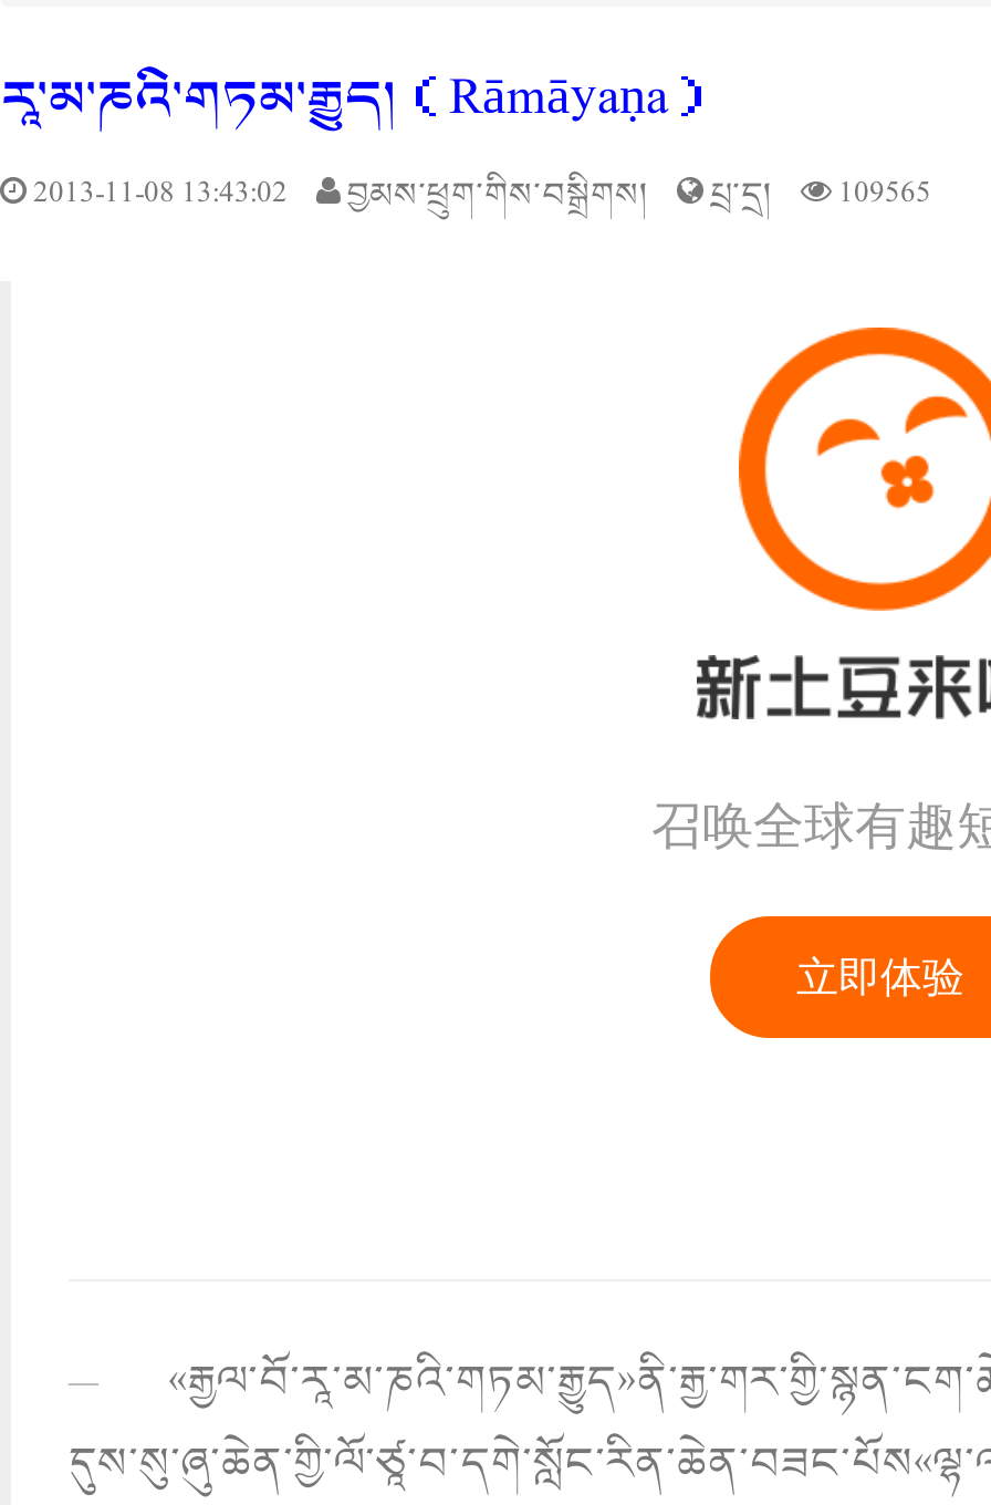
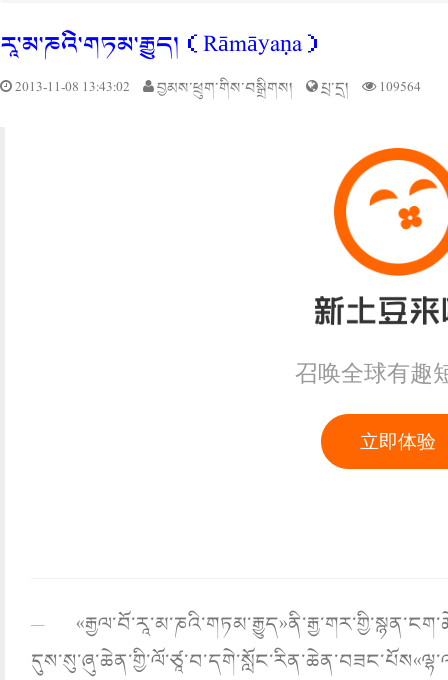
- 109565
+ 109564
